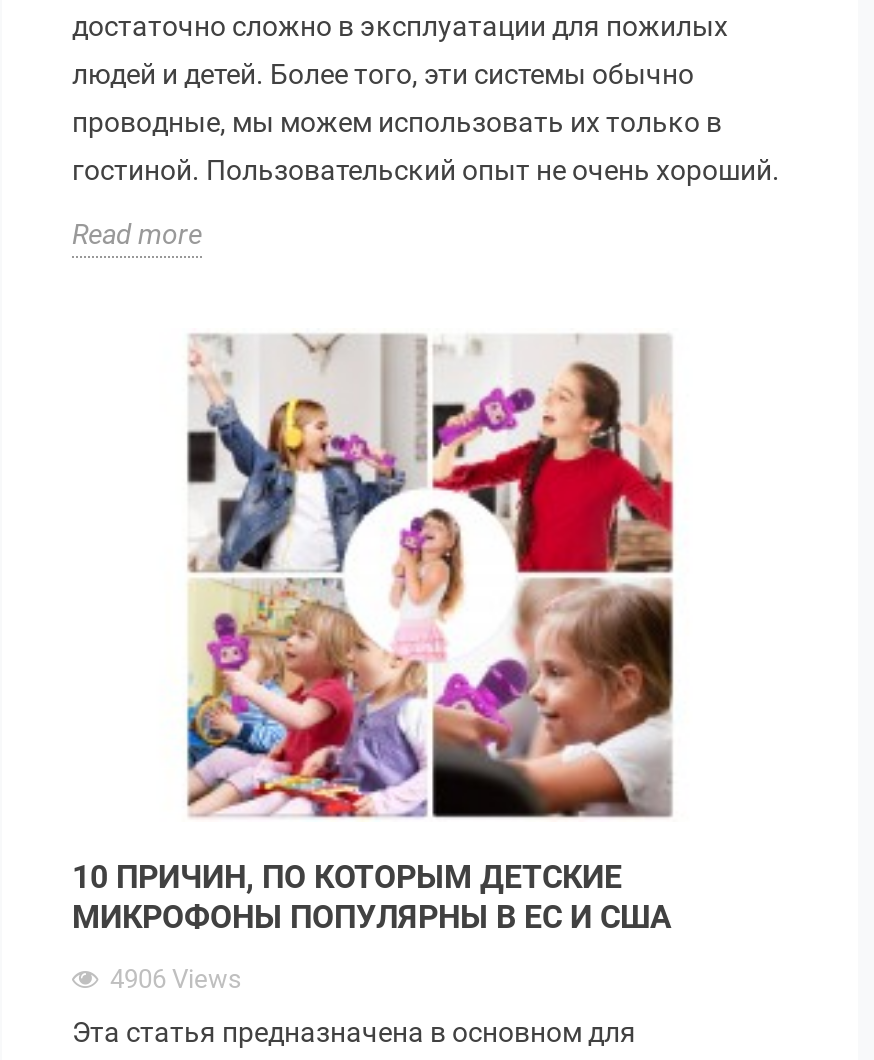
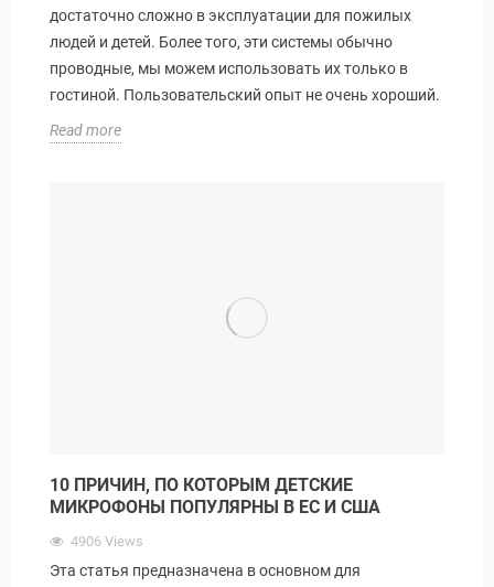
- [image]
